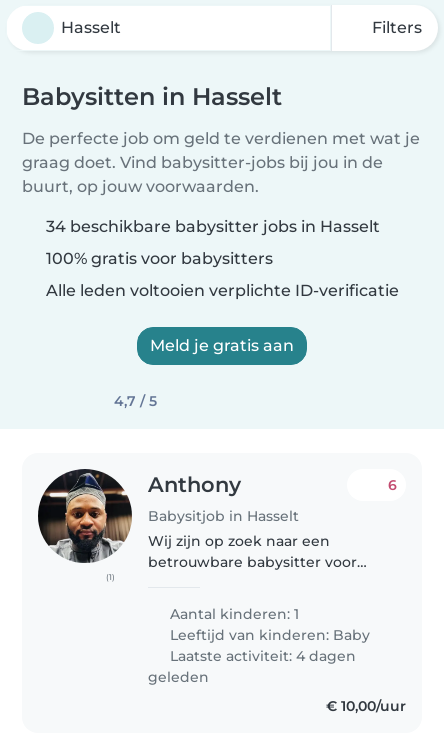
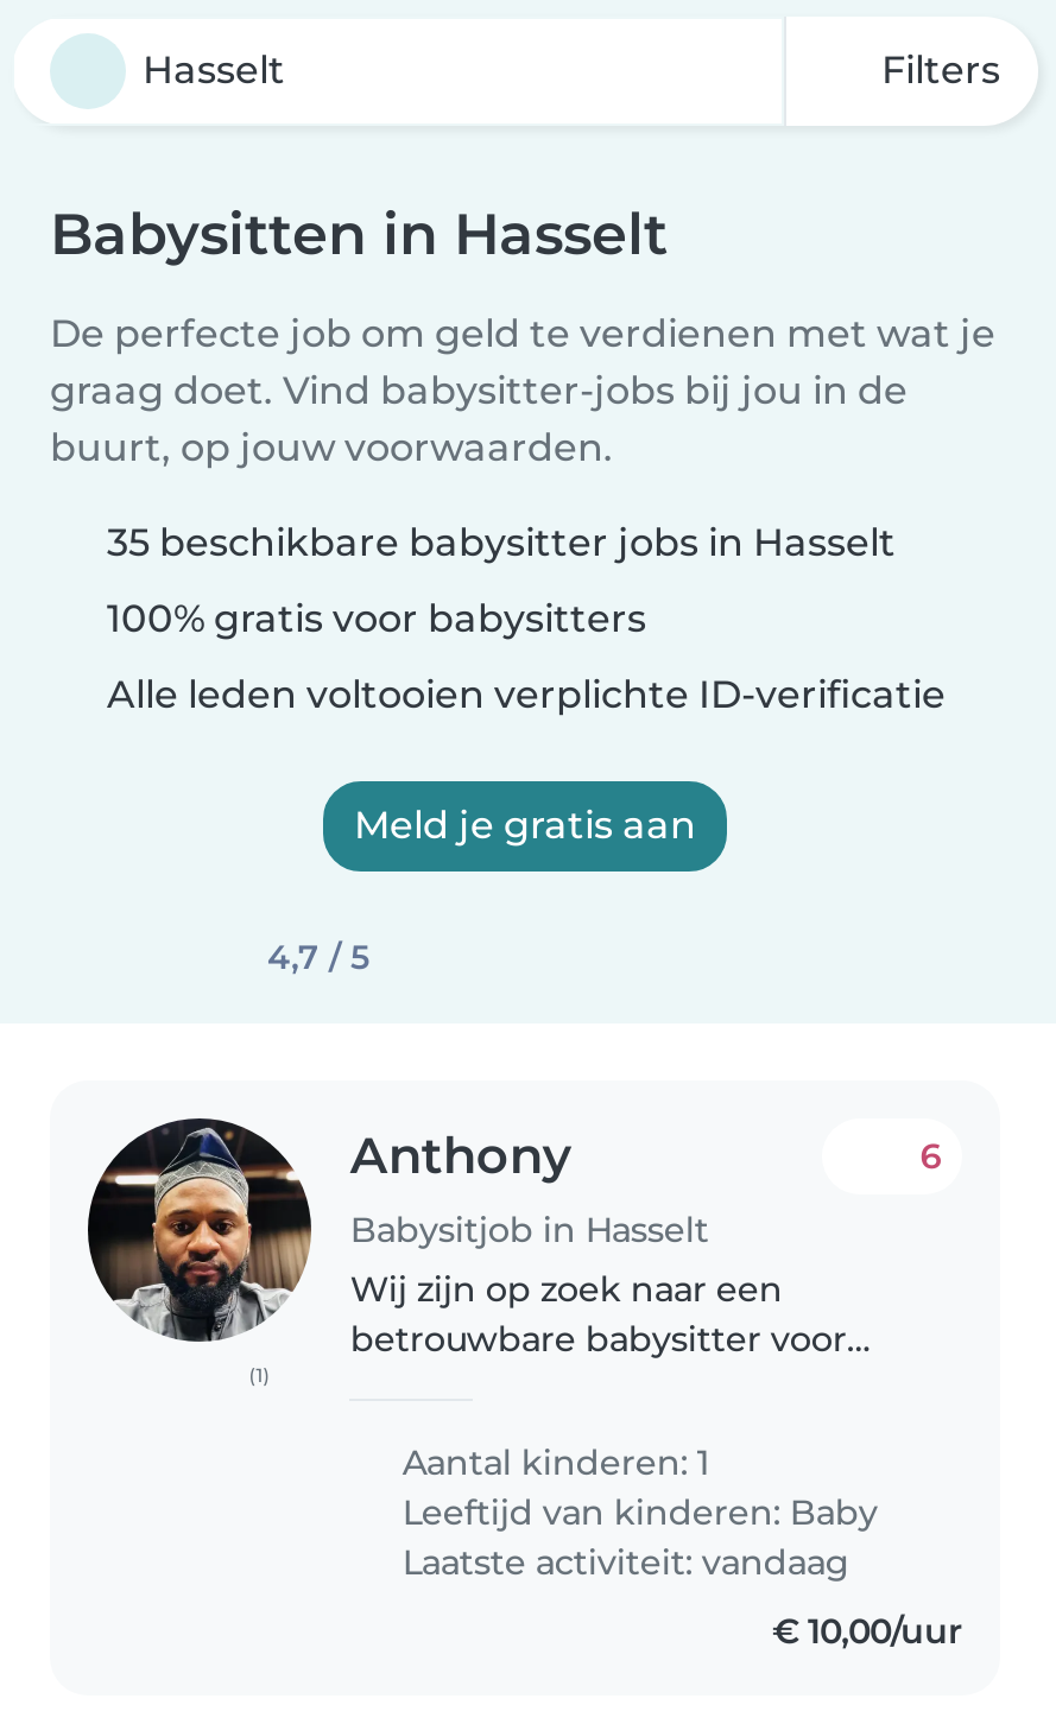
- 34 beschikbare babysitter jobs in Hasselt
+ 35 beschikbare babysitter jobs in Hasselt

- Laatste activiteit: 4 dagen
- geleden
+ Laatste activiteit: vandaag
